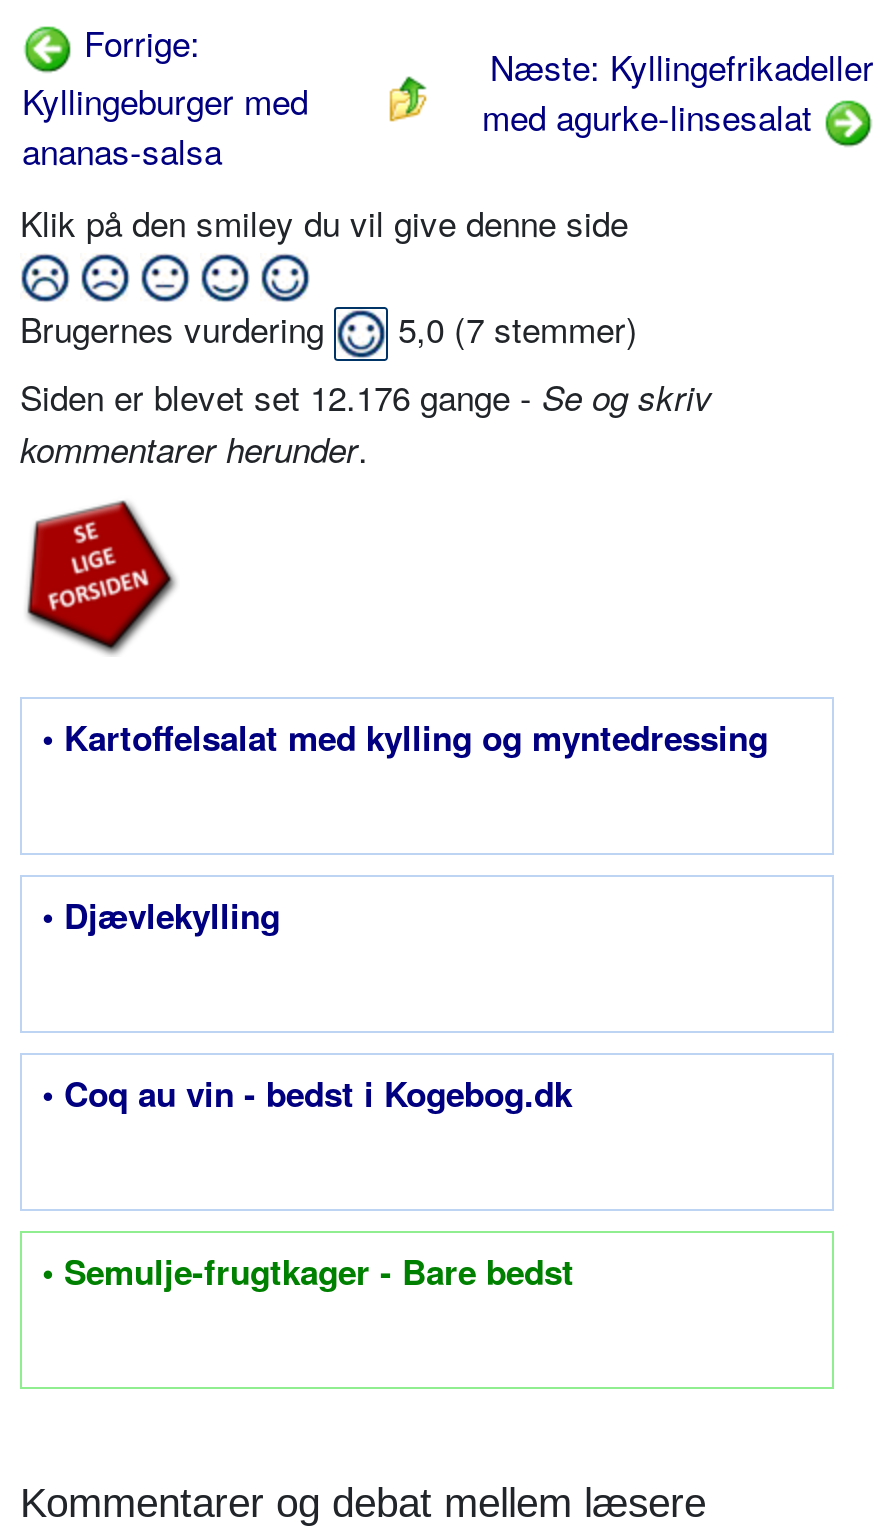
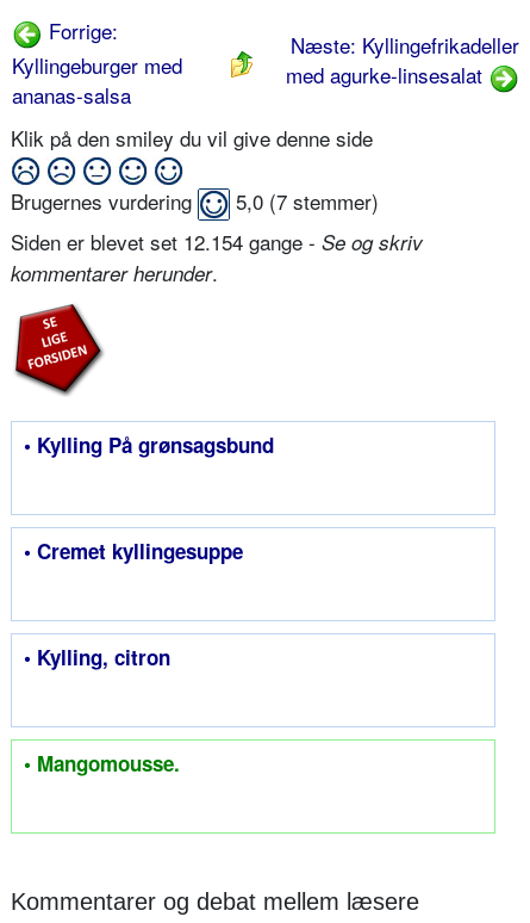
- Siden er blevet set 12.176 gange - Se og skriv
+ Siden er blevet set 12.154 gange - Se og skriv

- • Kartoffelsalat med kylling og myntedressing
+ • Kylling På grønsagsbund

- • Djævlekylling
+ • Cremet kyllingesuppe

- • Coq au vin - bedst i Kogebog.dk
+ • Kylling, citron

- • Semulje-frugtkager - Bare bedst
+ • Mangomousse.
